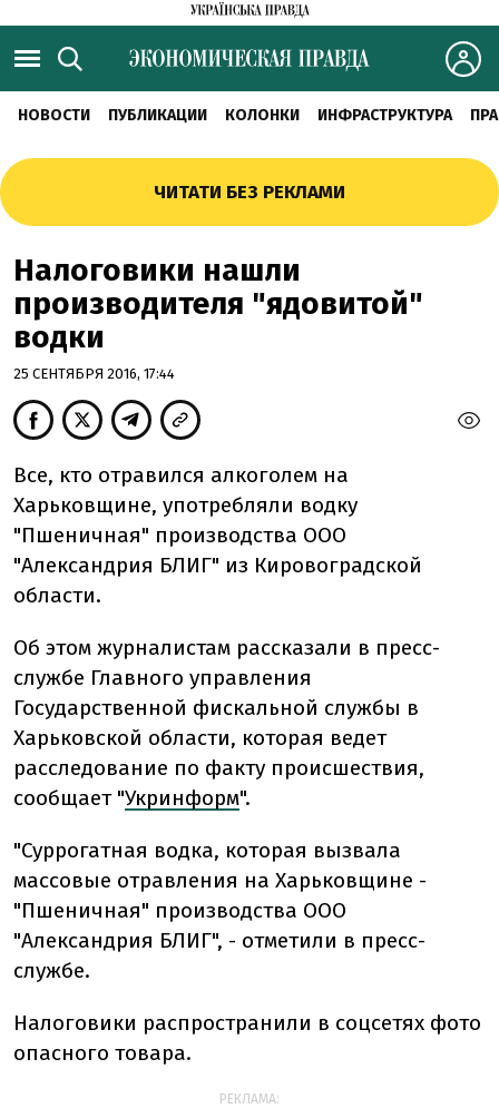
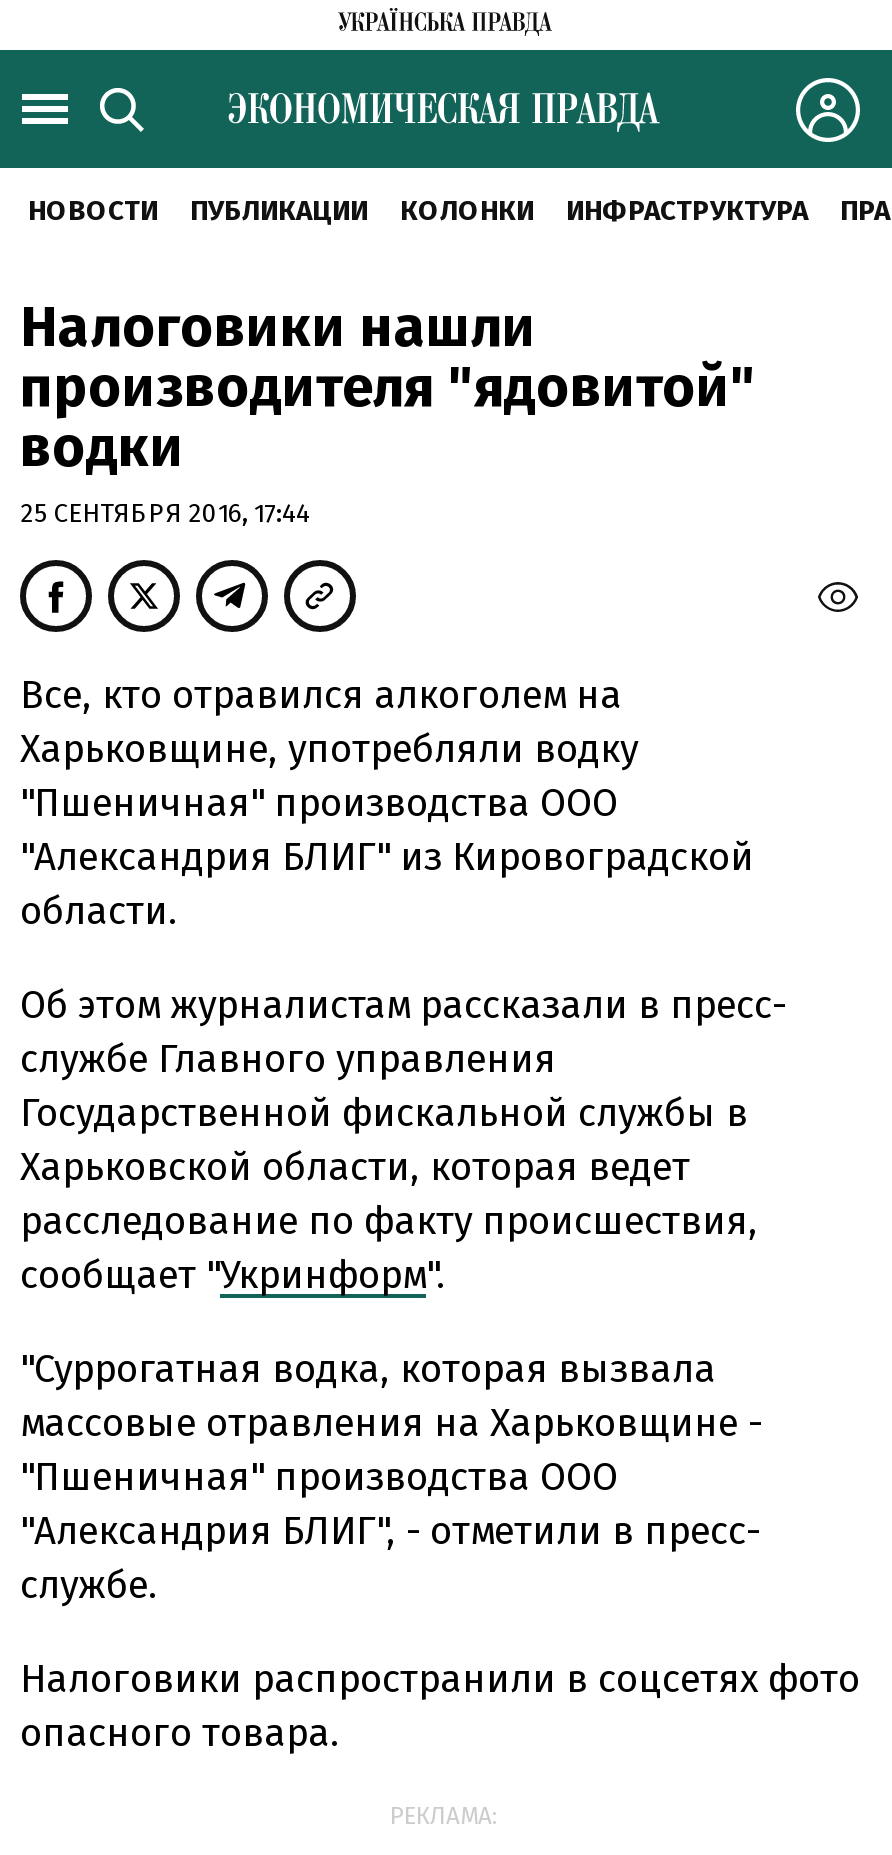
- ЧИТАТИ БЕЗ РЕКЛАМИ
